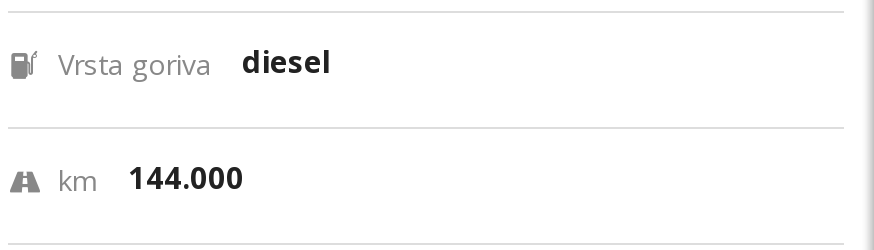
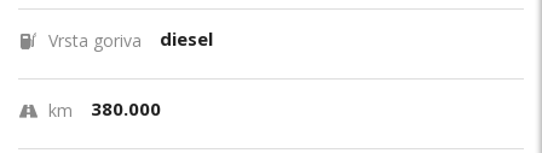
- km 144.000
+ km 380.000
